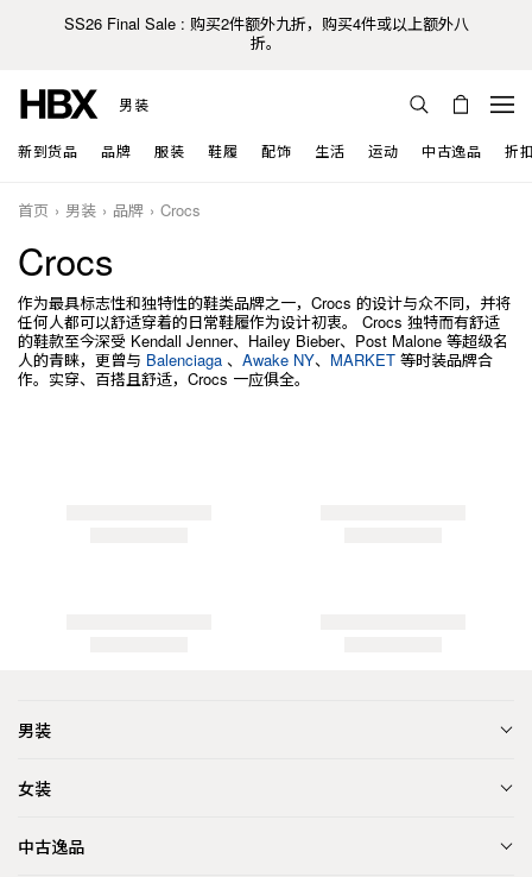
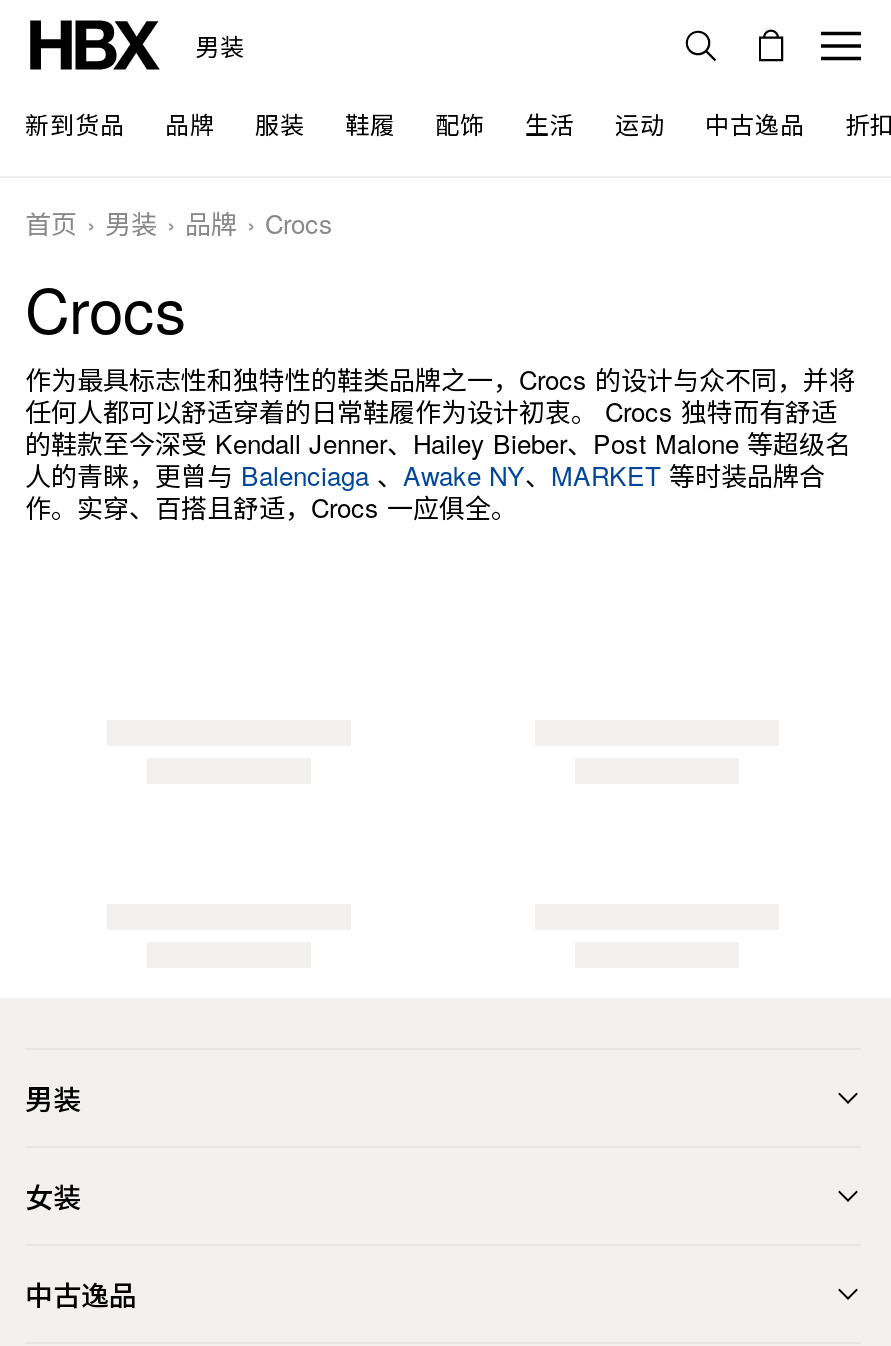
- SS26 Final Sale : 购买2件额外九折，购买4件或以上额外八
- 折。
